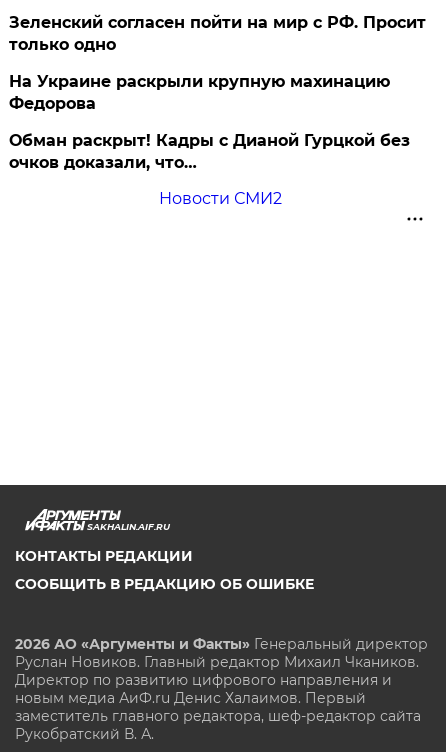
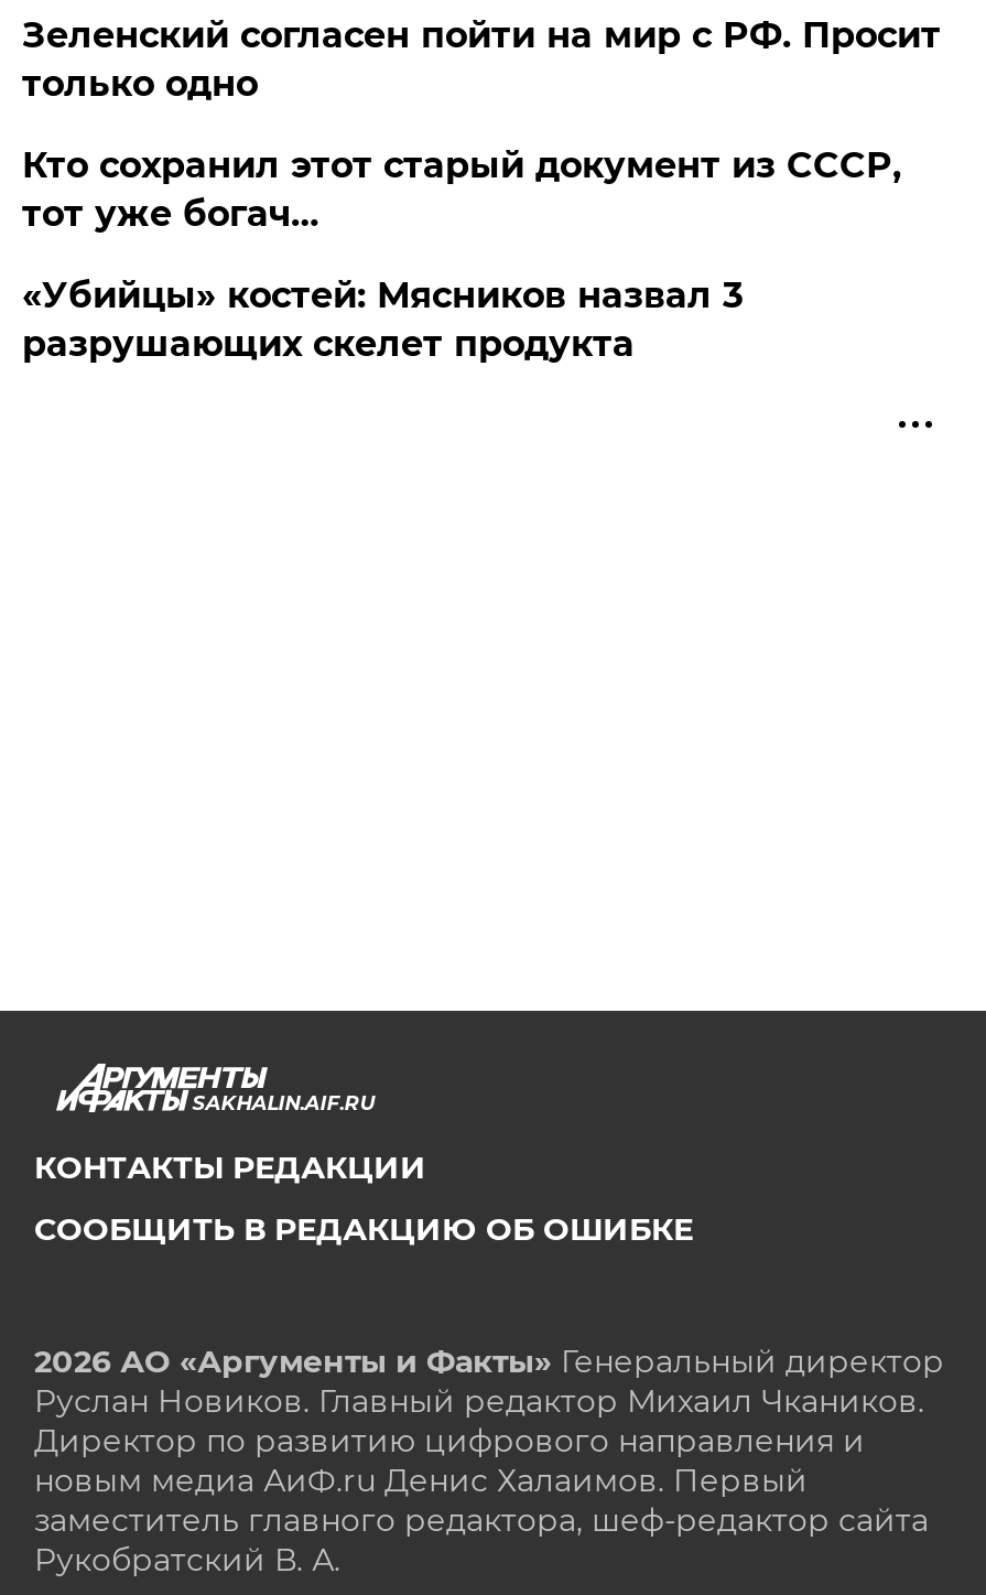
- На Украине раскрыли крупную махинацию
- Федорова
- Обман раскрыт! Кадры с Дианой Гурцкой без
- очков доказали, что…
- Новости СМИ2
+ Кто сохранил этот старый документ из СССР,
+ тот уже богач…
+ «Убийцы» костей: Мясников назвал 3
+ разрушающих скелет продукта
